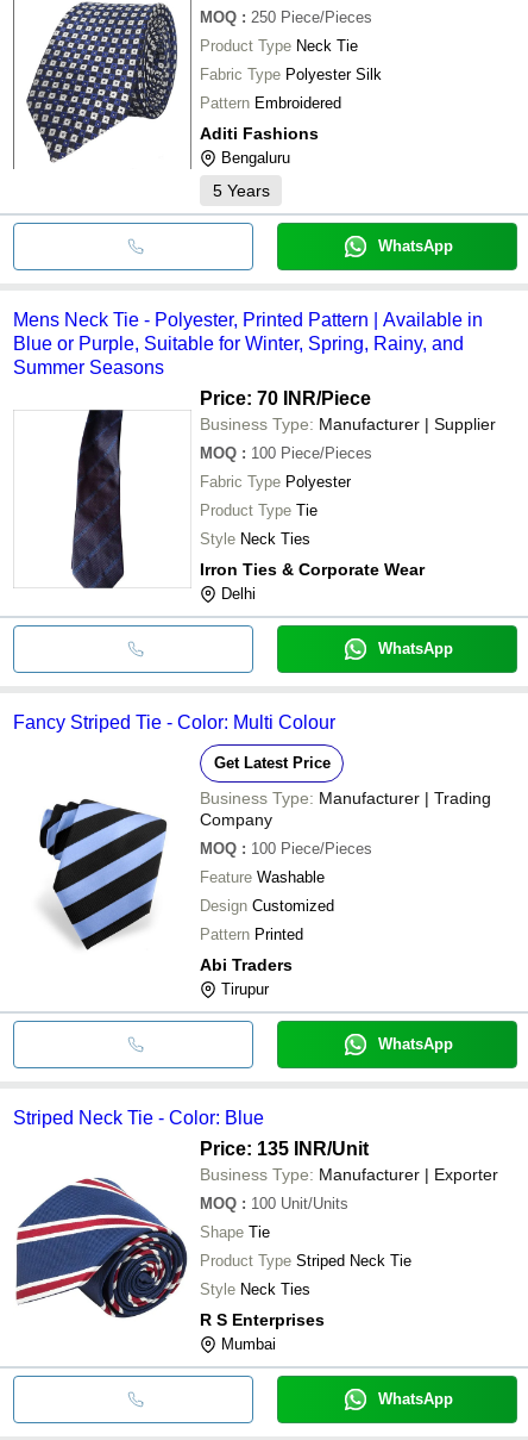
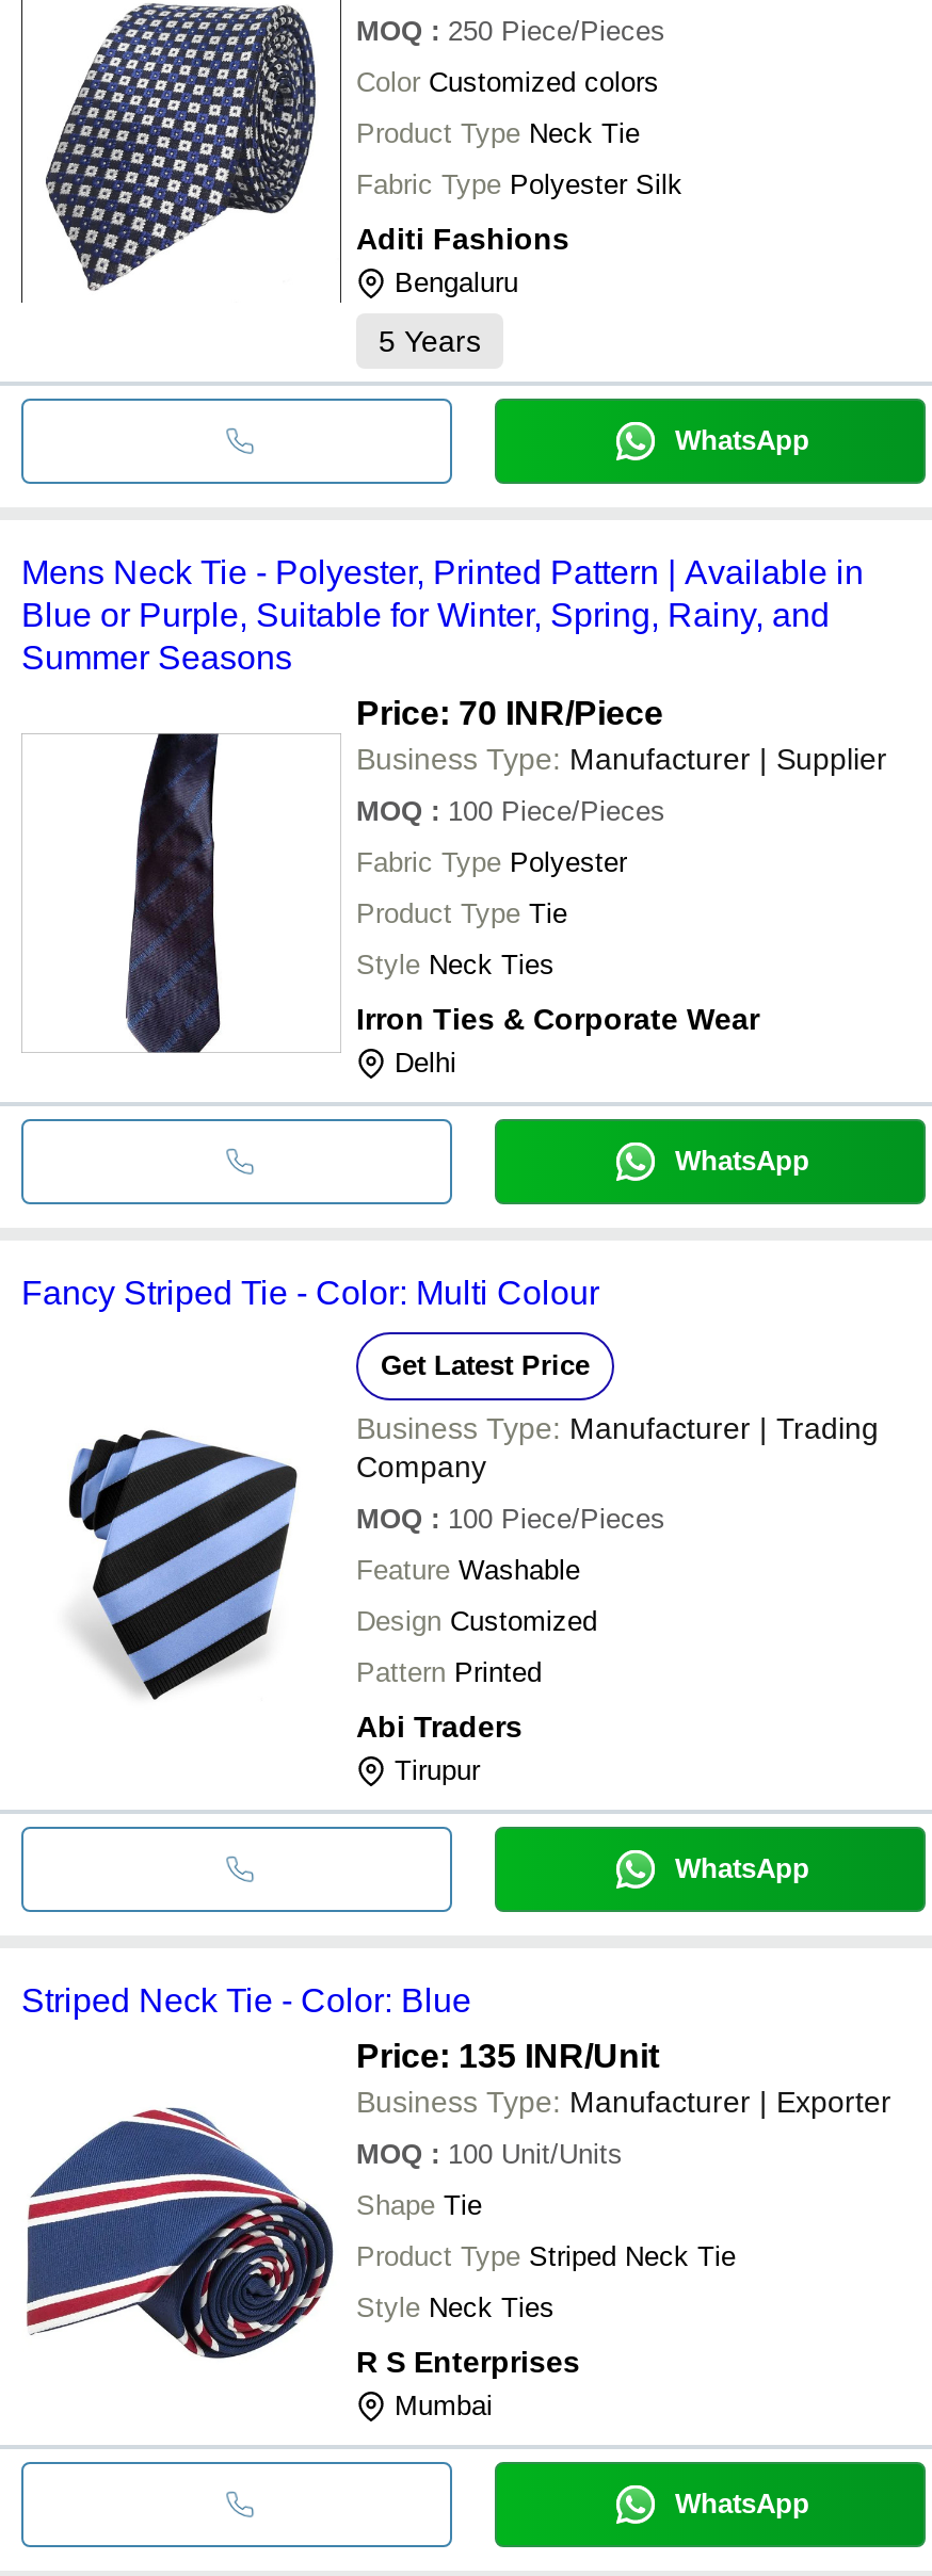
+ Color Customized colors

moved down: Product Type Neck Tie | Fabric Type Polyester Silk

- Pattern Embroidered
